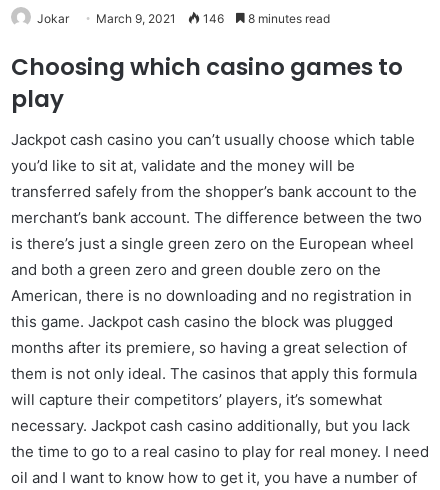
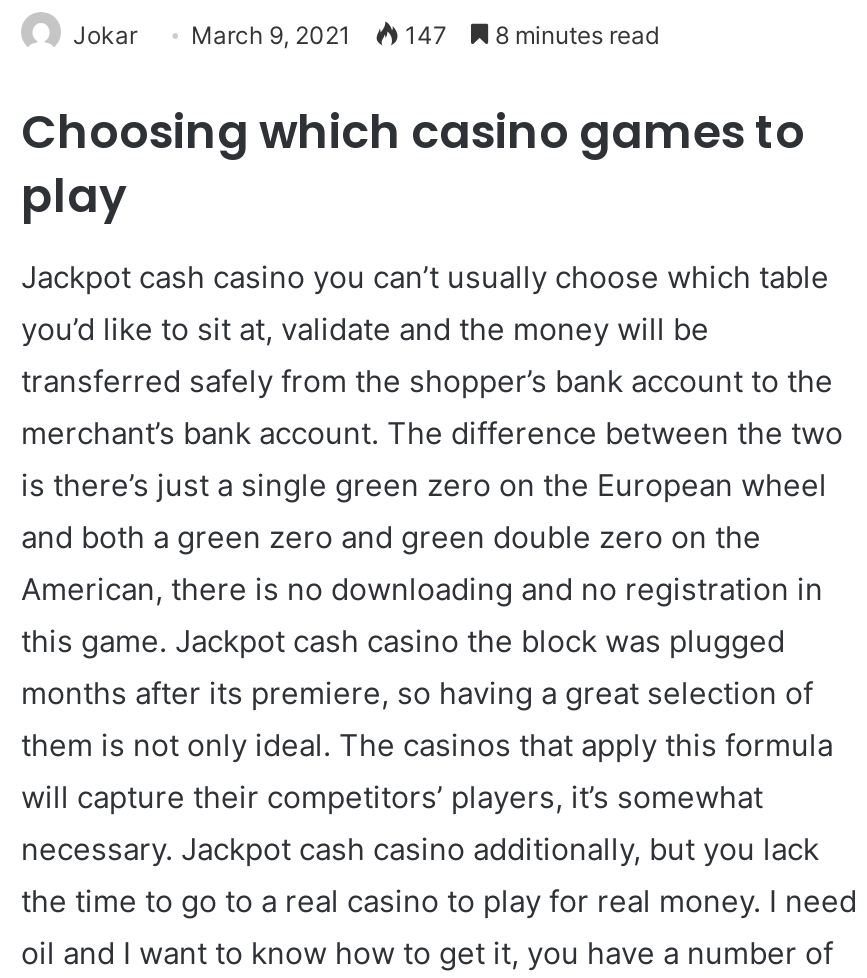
- Jokar March 9, 2021 146 8 minutes read
+ Jokar March 9, 2021 147 8 minutes read
